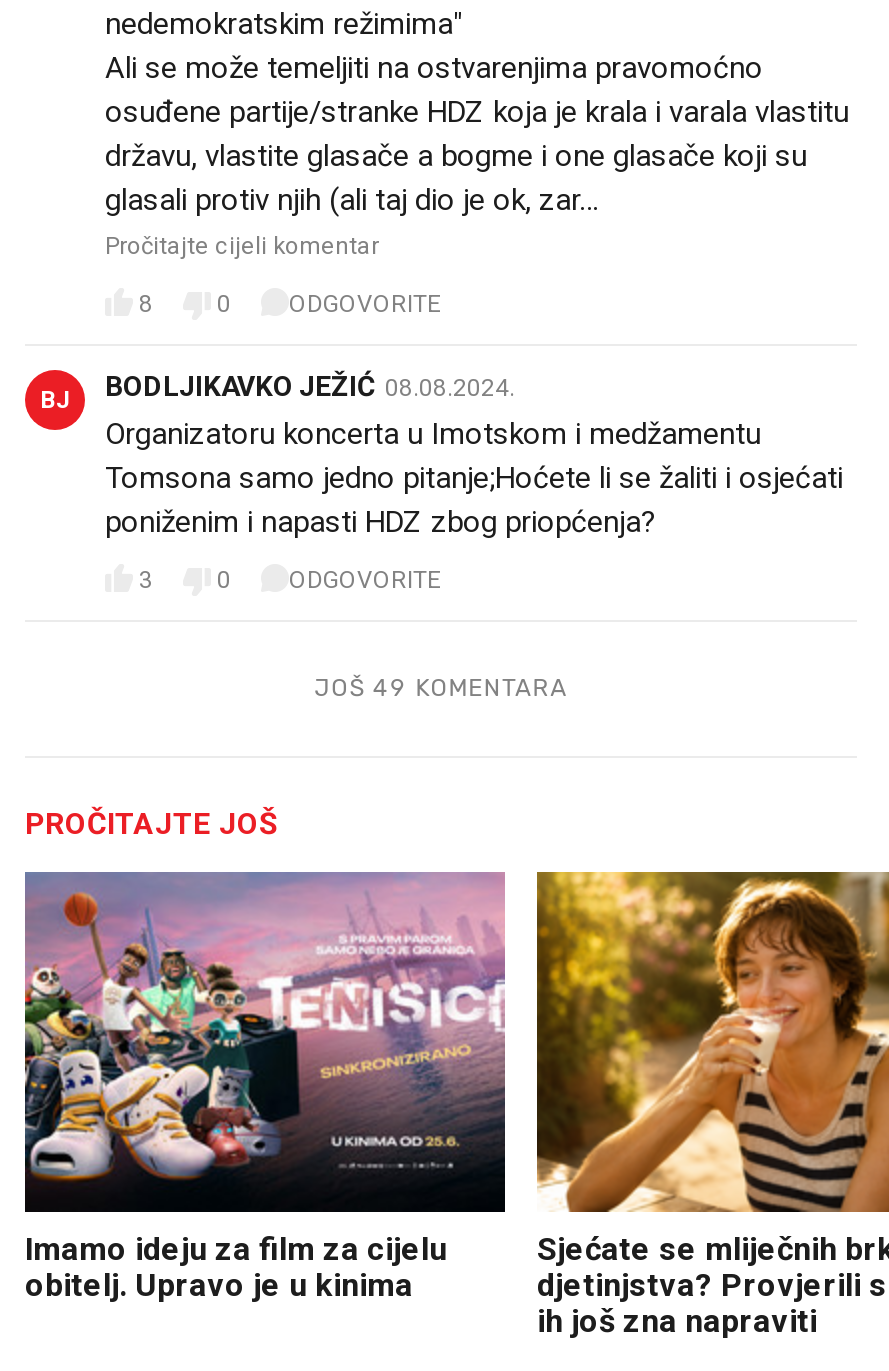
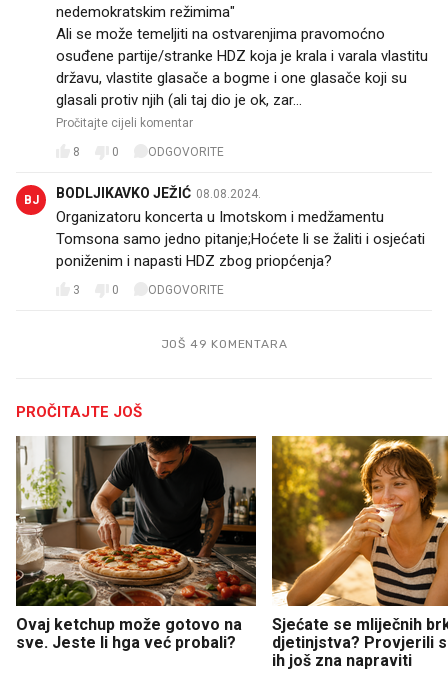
- [image]
- Imamo ideju za film za cijelu
- obitelj. Upravo je u kinima
+ [image]
+ Ovaj ketchup može gotovo na
+ sve. Jeste li hga već probali?
